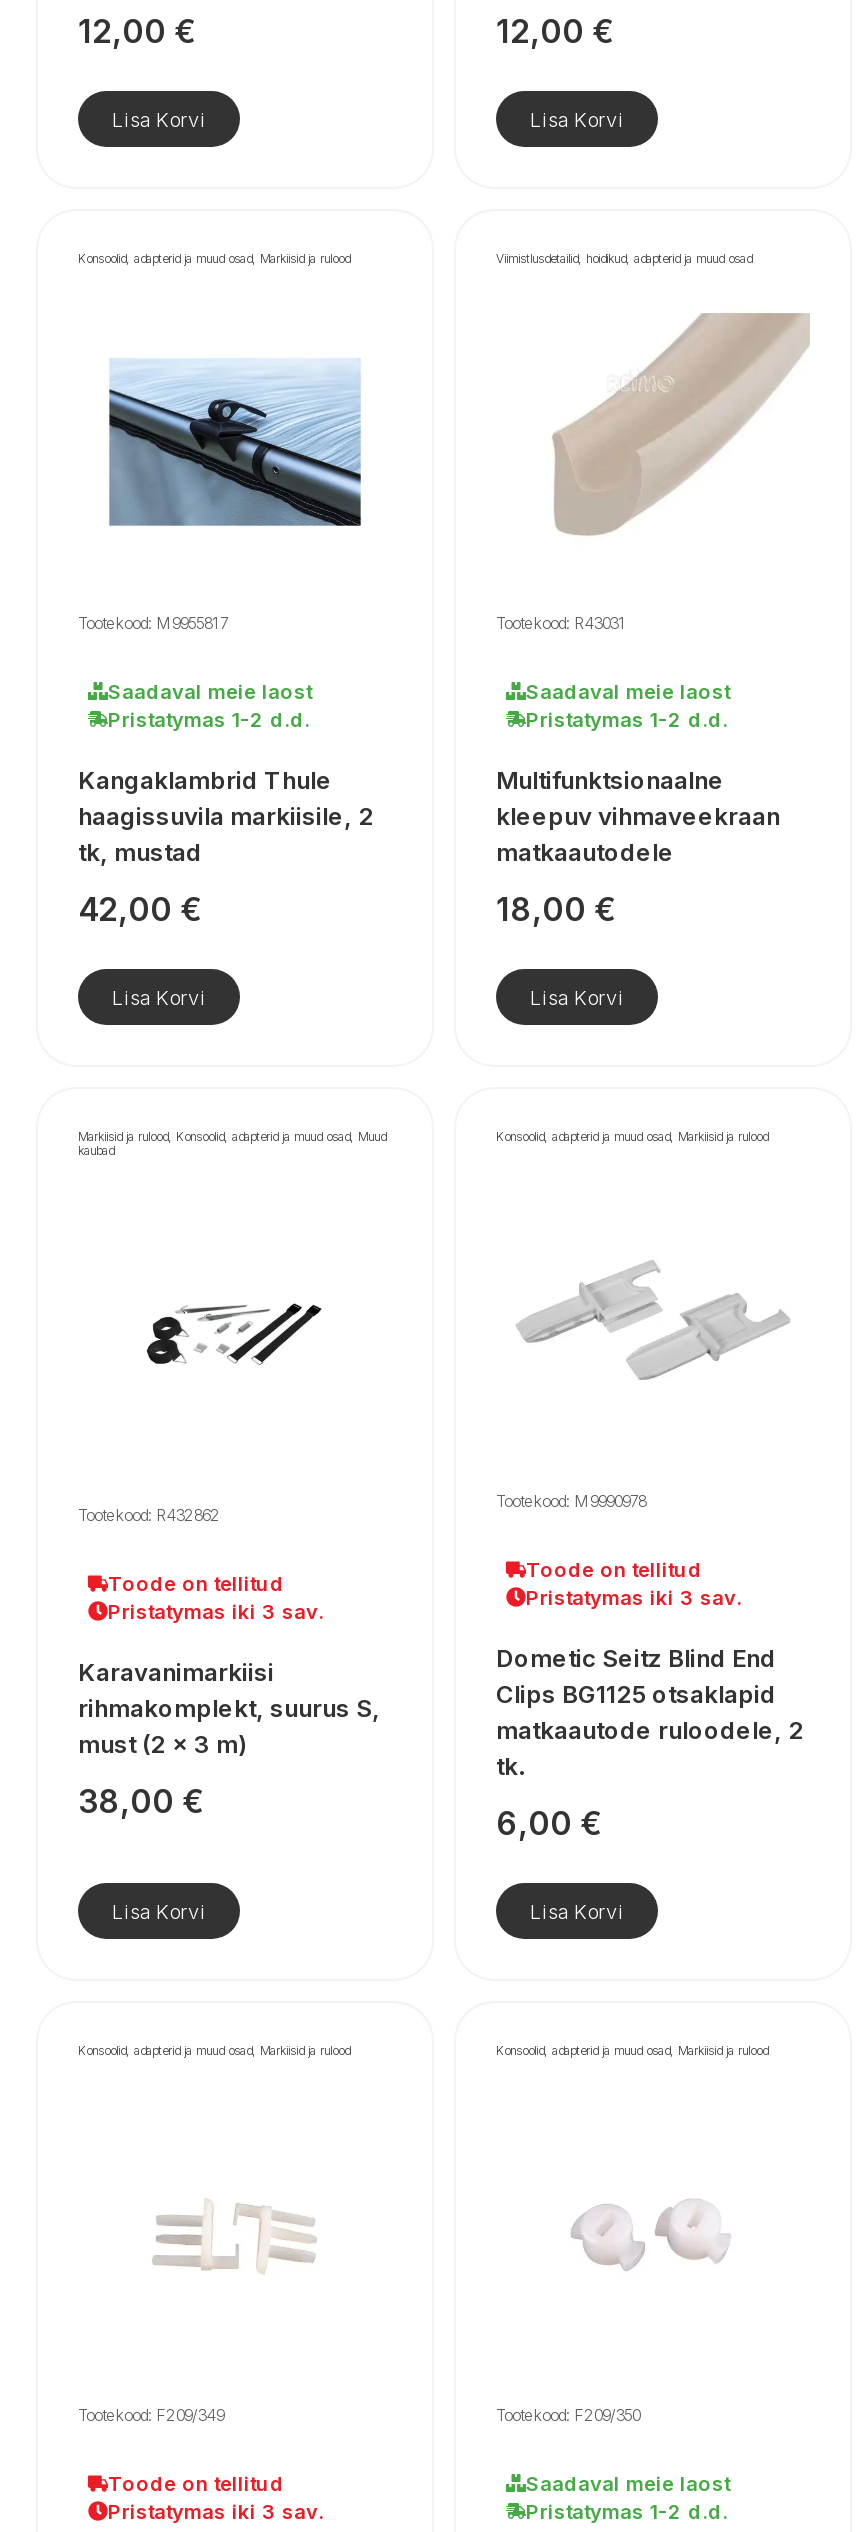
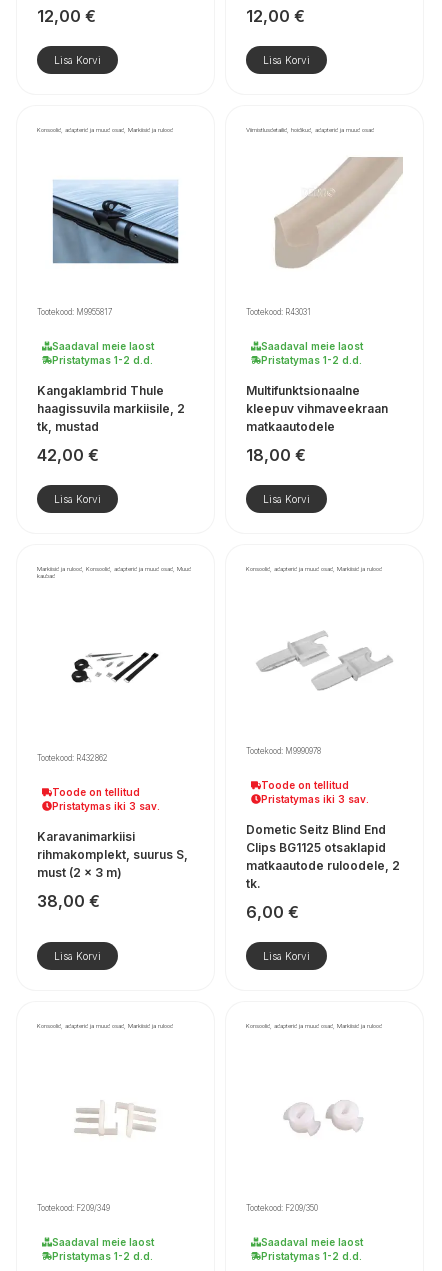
- Toode on tellitud
- Pristatymas iki 3 sav.
+ Saadaval meie laost
+ Pristatymas 1-2 d.d.
